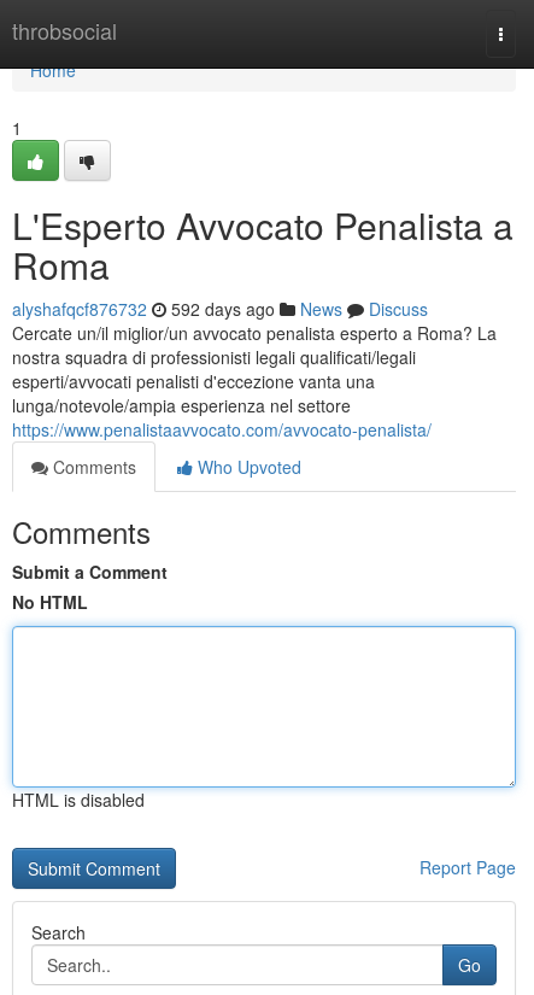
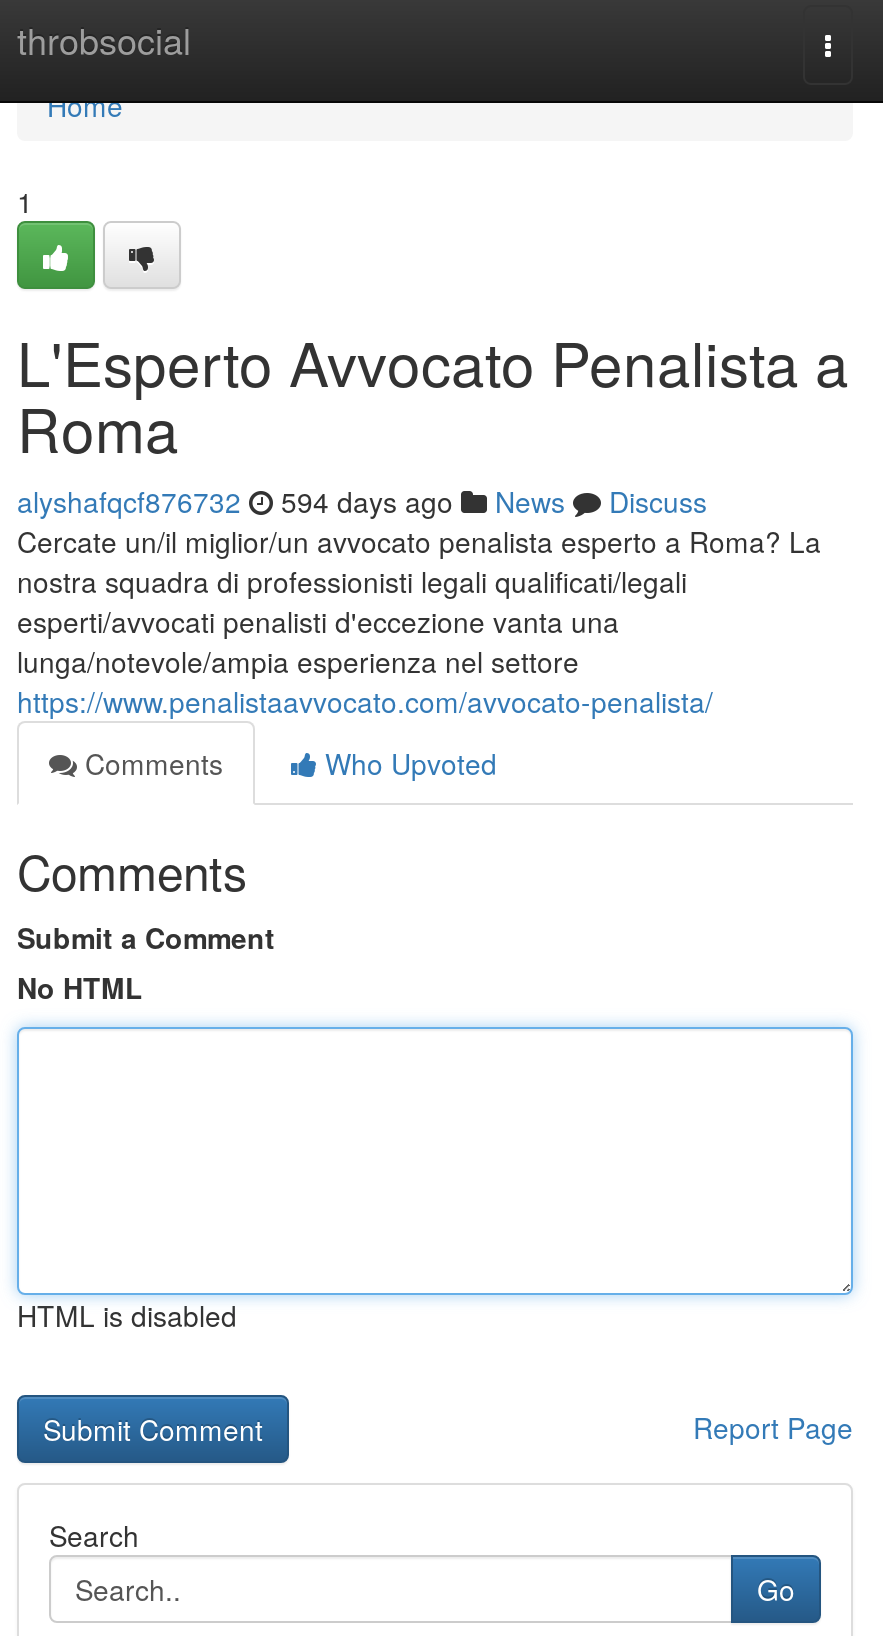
- alyshafqcf876732 592 days ago News Discuss
+ alyshafqcf876732 594 days ago News Discuss
